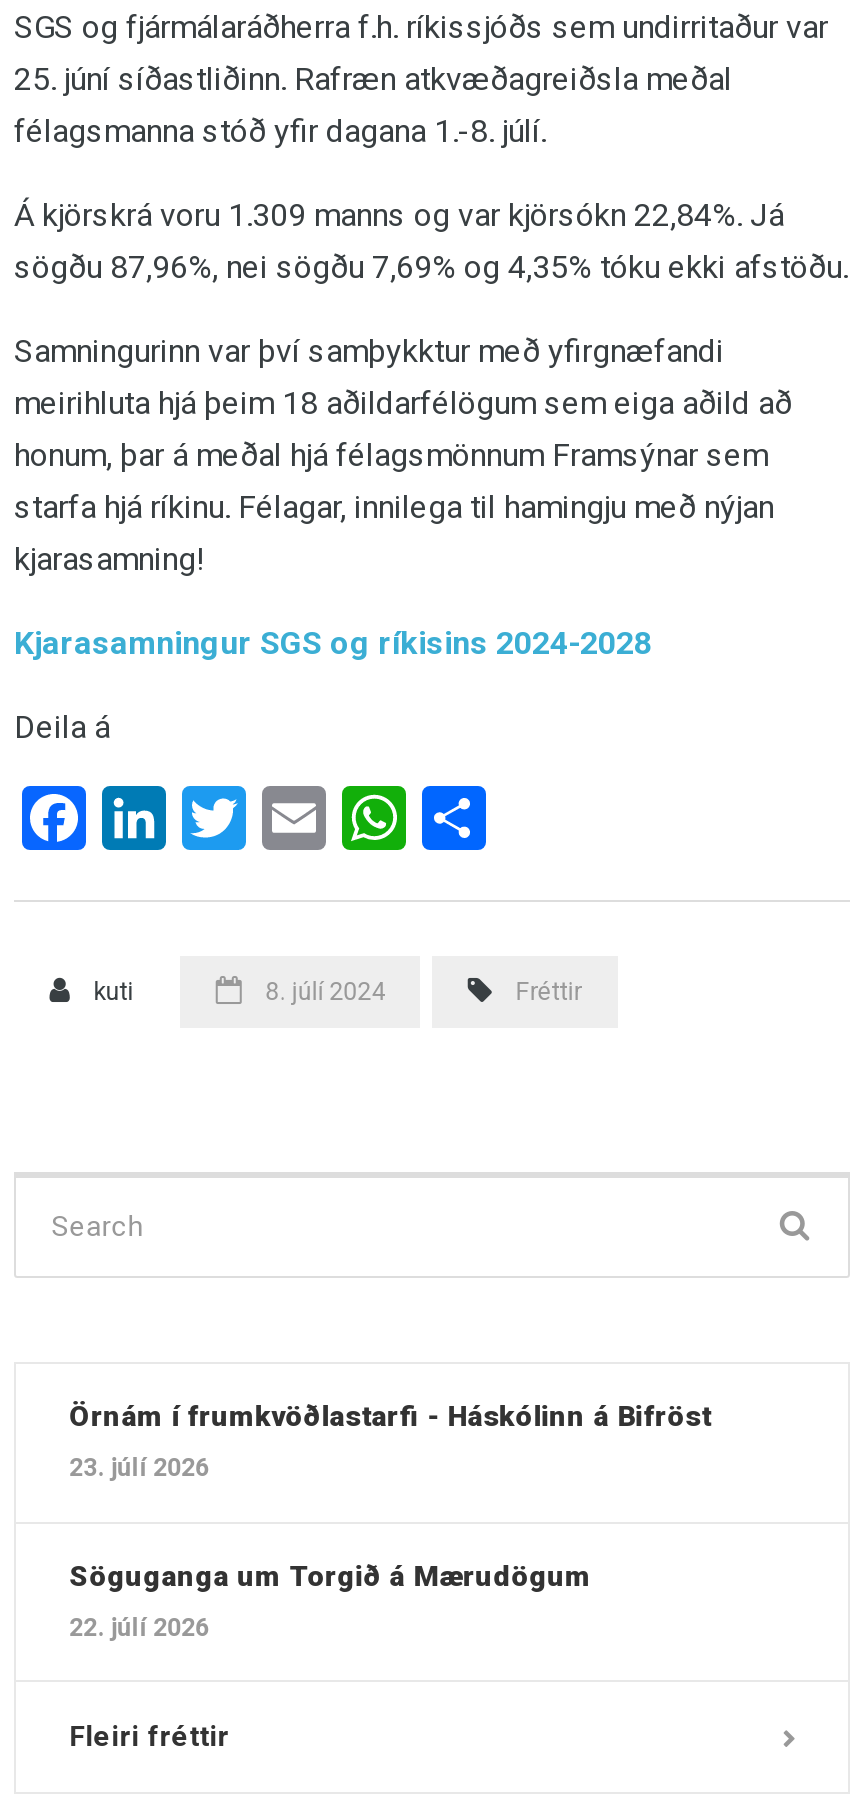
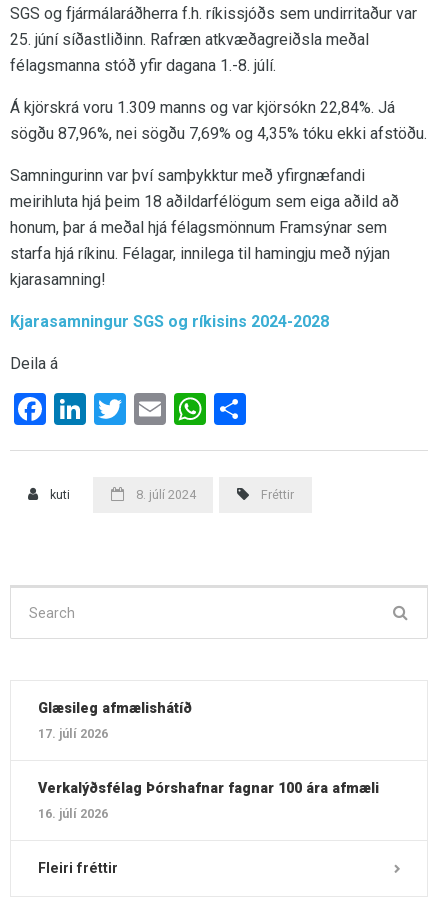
- Örnám í frumkvöðlastarfi - Háskólinn á Bifröst
+ Glæsileg afmælishátíð

- 23. júlí 2026
+ 17. júlí 2026

- Söguganga um Torgið á Mærudögum
+ Verkalýðsfélag Þórshafnar fagnar 100 ára afmæli

- 22. júlí 2026
+ 16. júlí 2026
